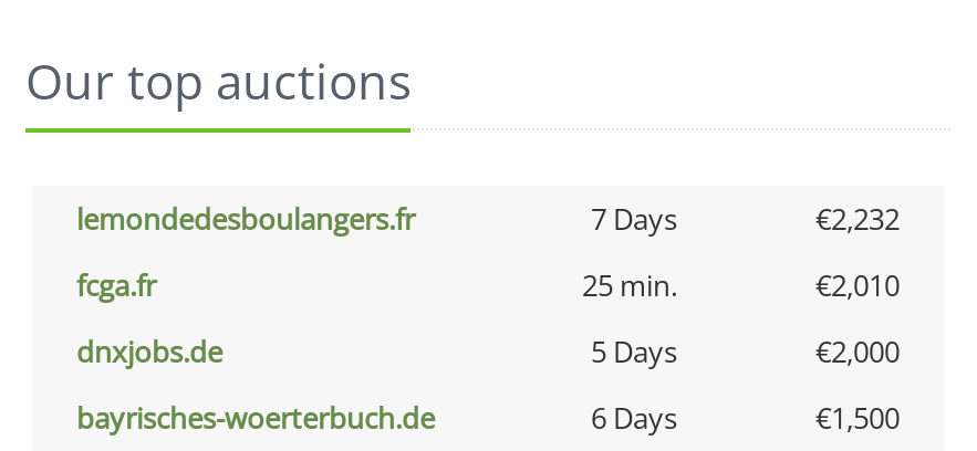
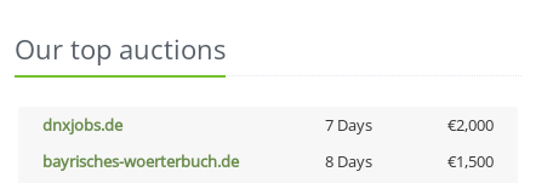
- lemondedesboulangers.fr
- 7 Days
- €2,232
- fcga.fr
- 25 min.
- €2,010

- 5 Days
+ 7 Days

- 6 Days
+ 8 Days
